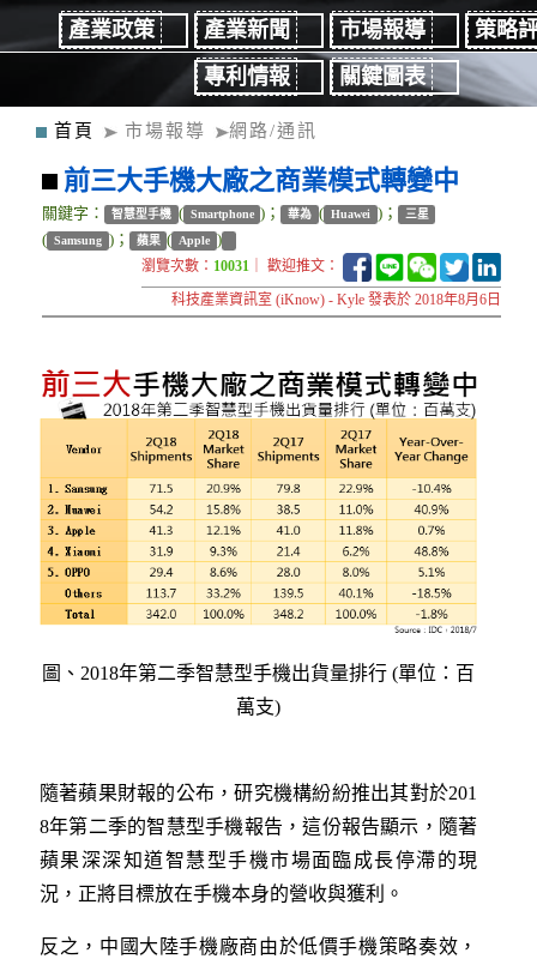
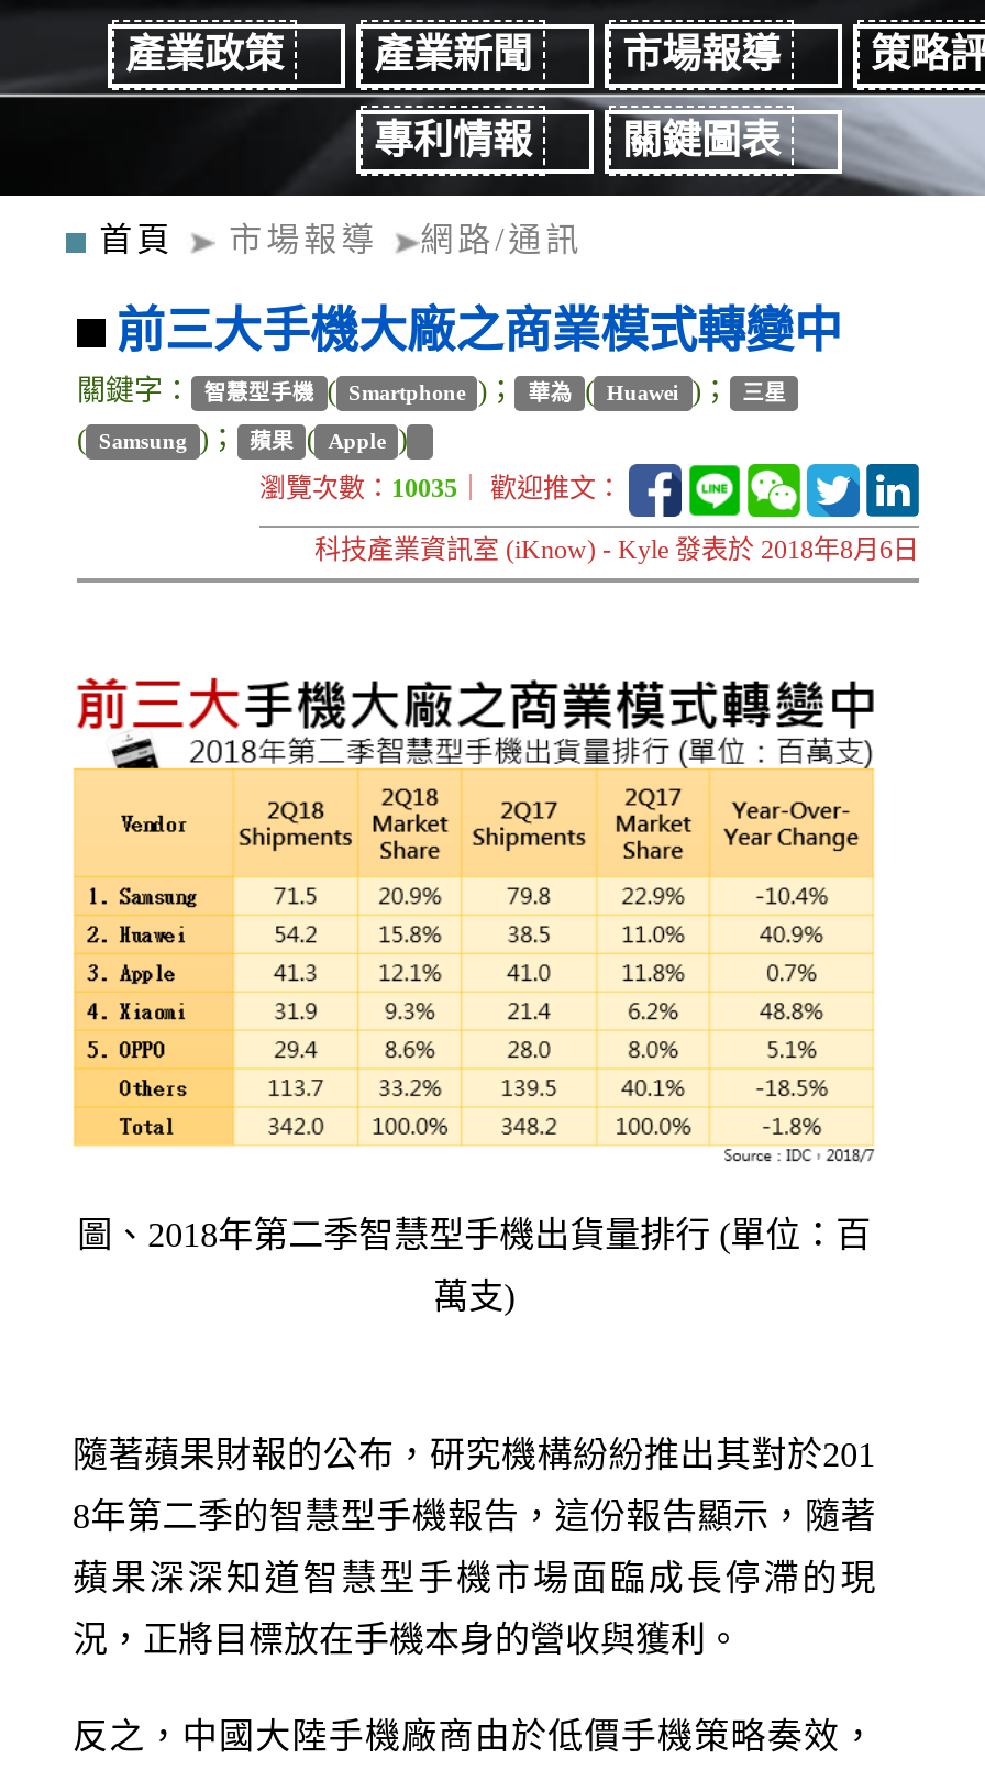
- 瀏覽次數：10031｜ 歡迎推文：
+ 瀏覽次數：10035｜ 歡迎推文：
